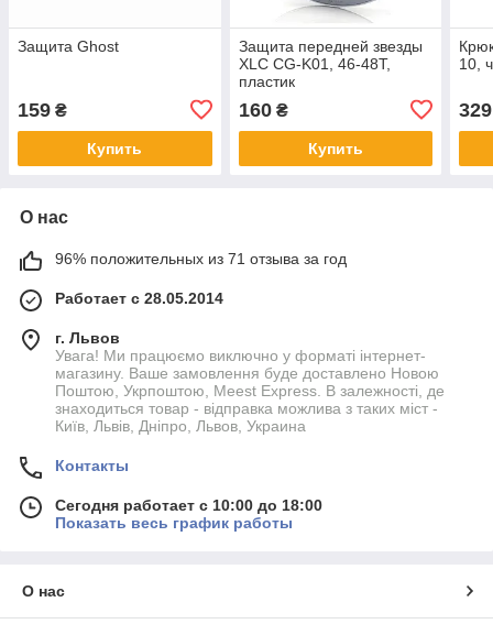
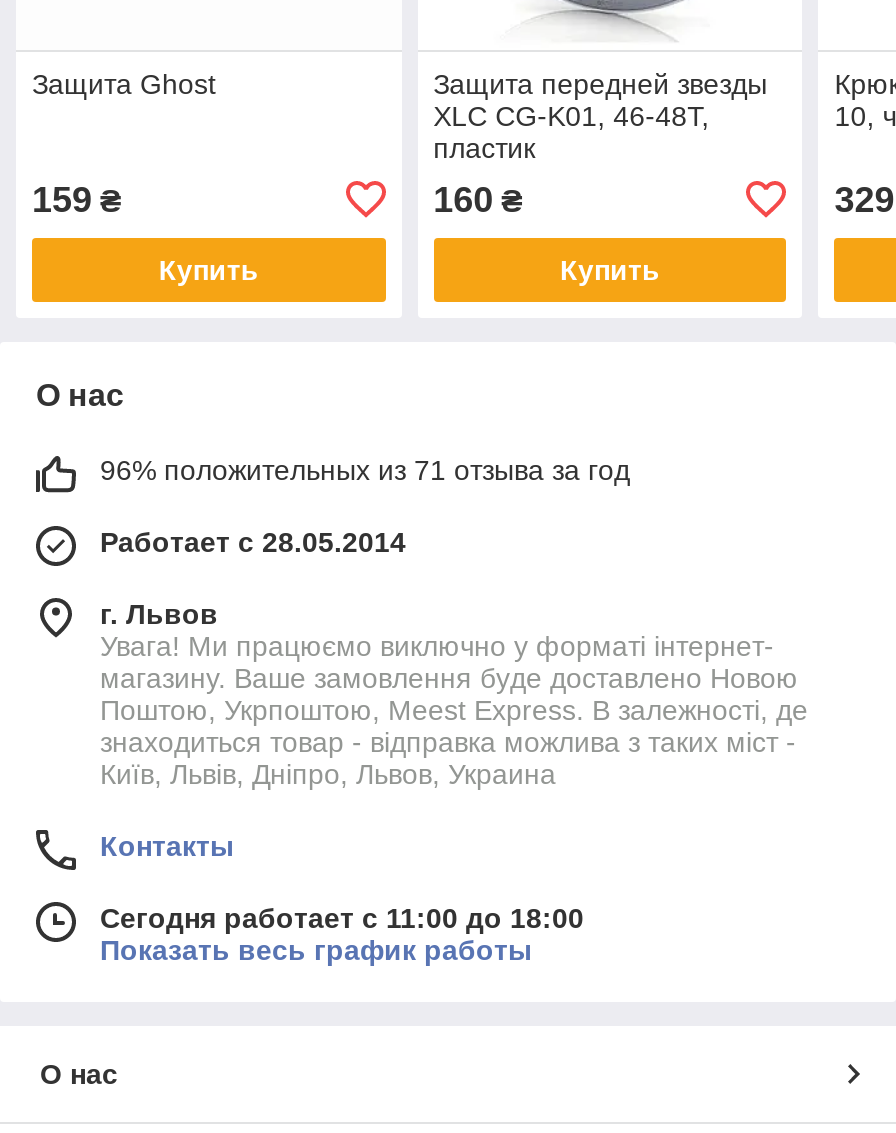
- Сегодня работает с 10:00 до 18:00
+ Сегодня работает с 11:00 до 18:00
